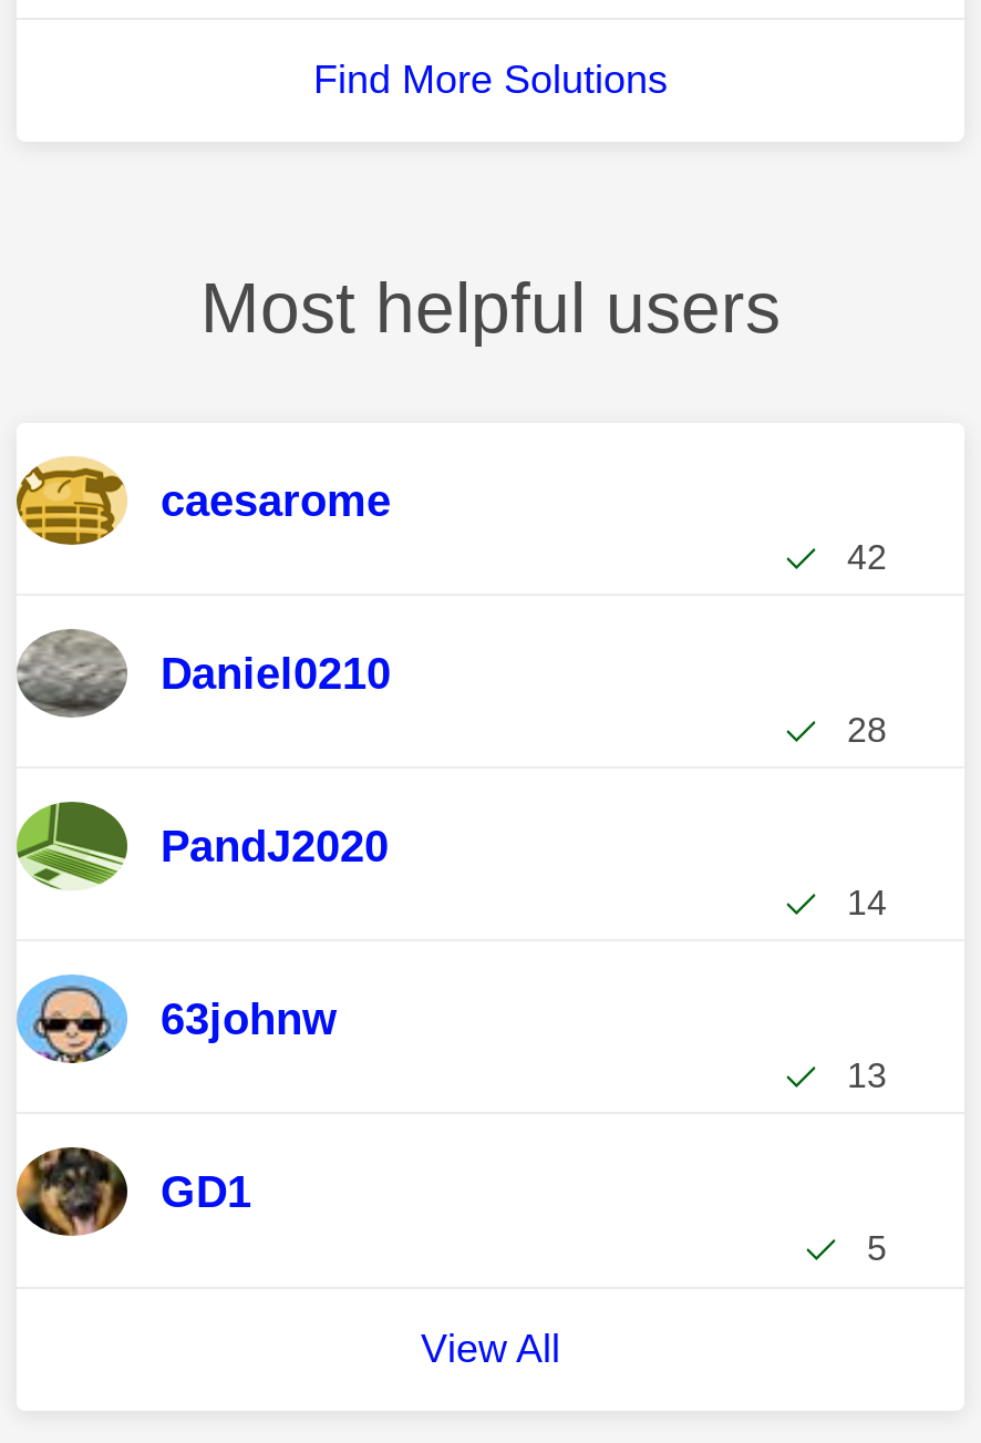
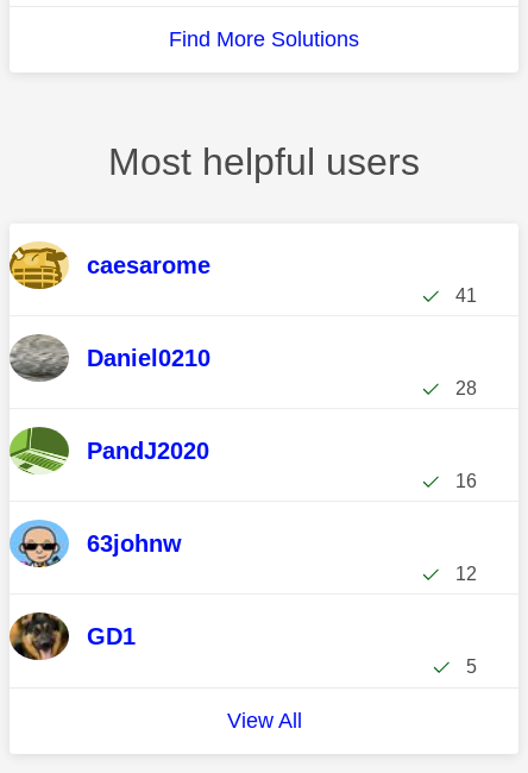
- 42
+ 41

- 14
+ 16

- 13
+ 12
